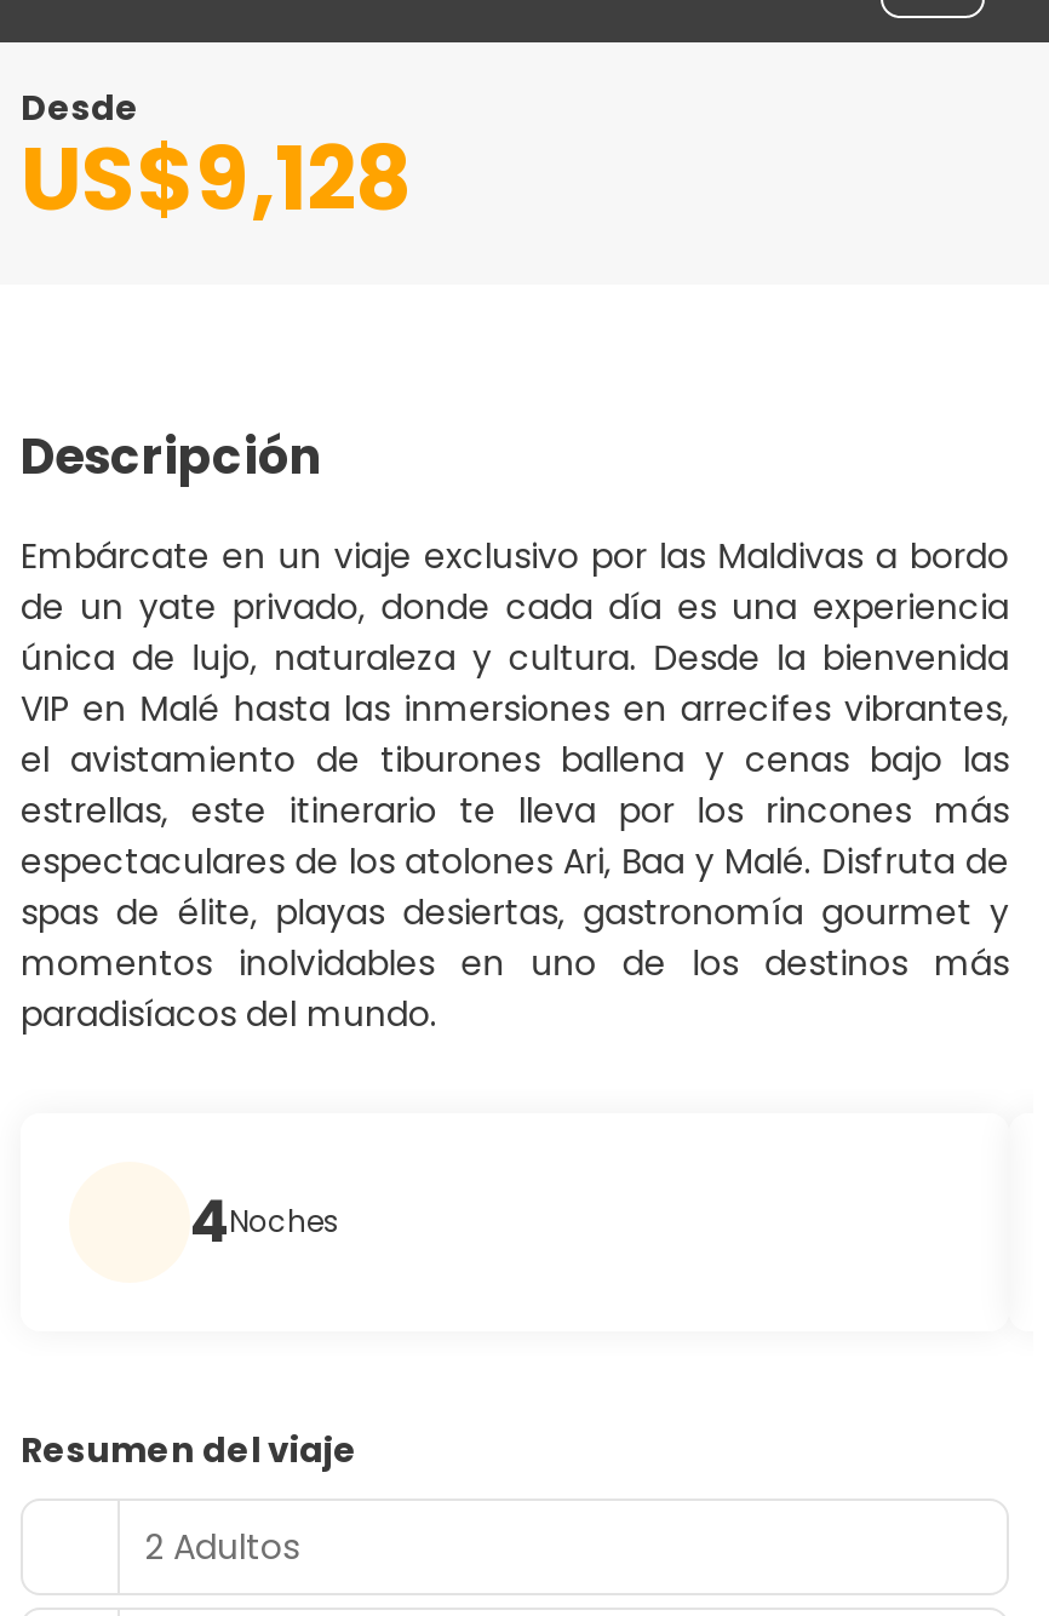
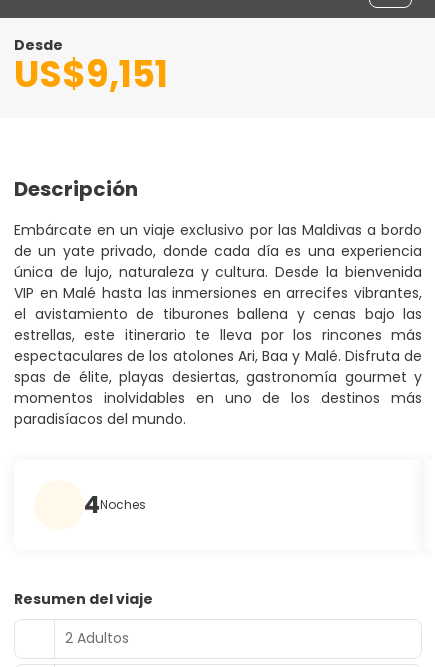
- US$9,128
+ US$9,151
